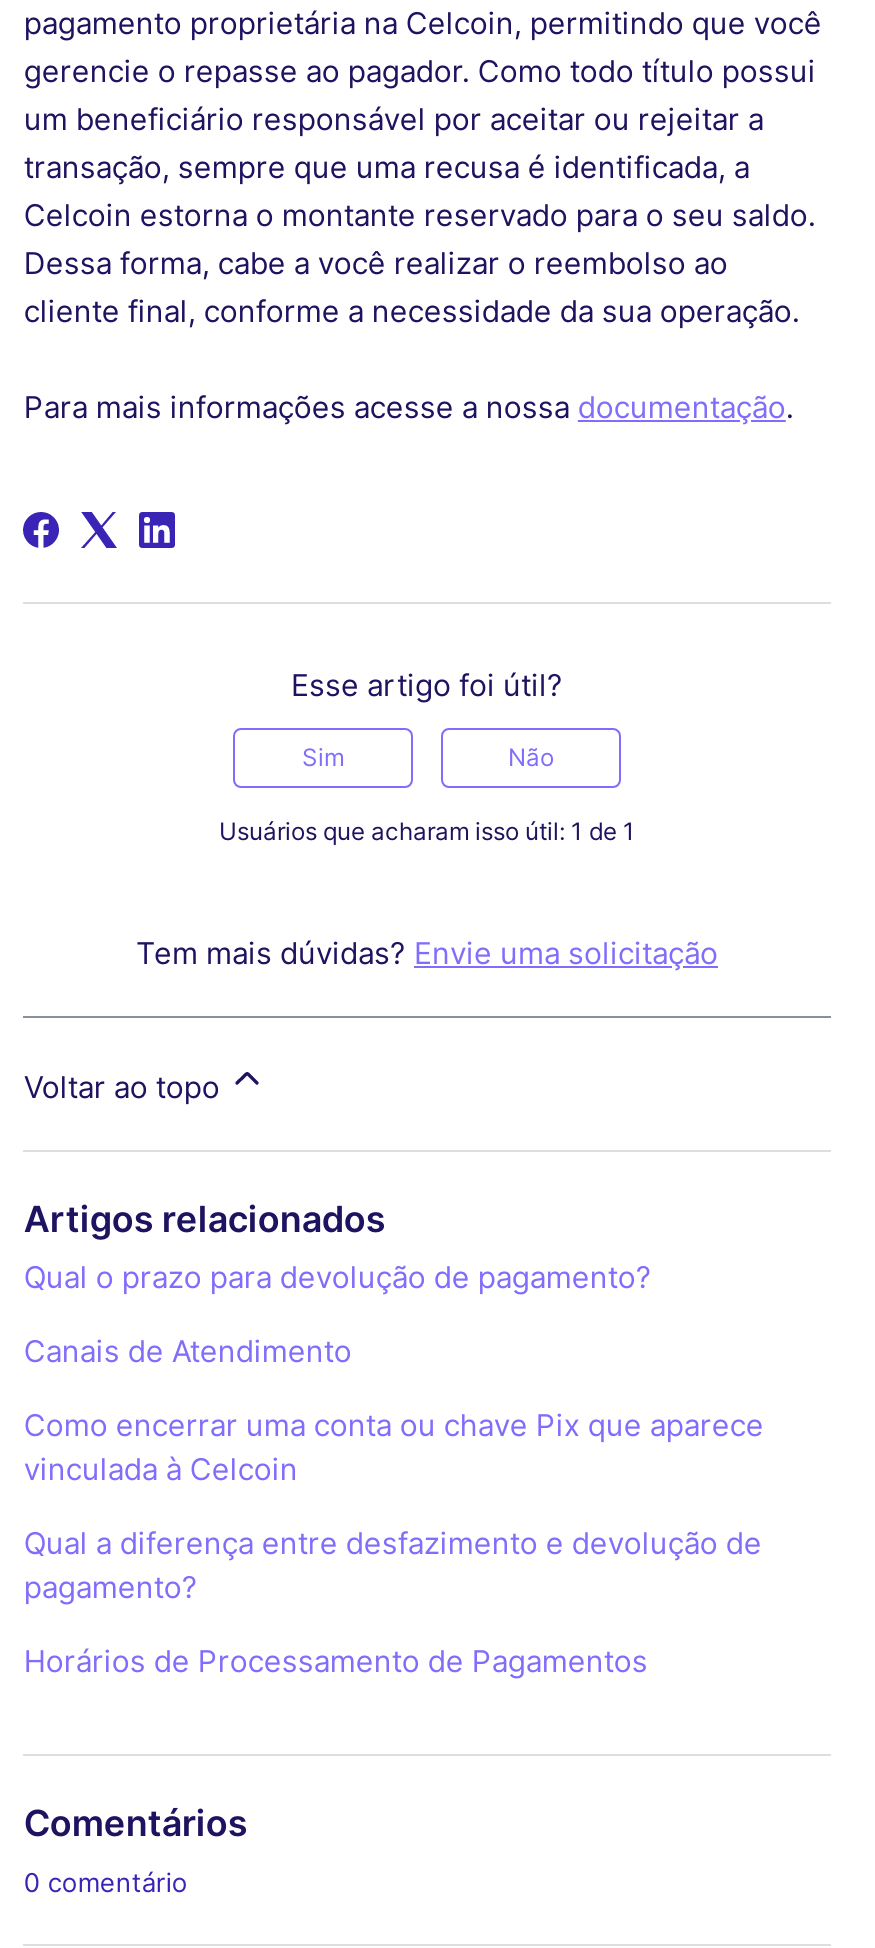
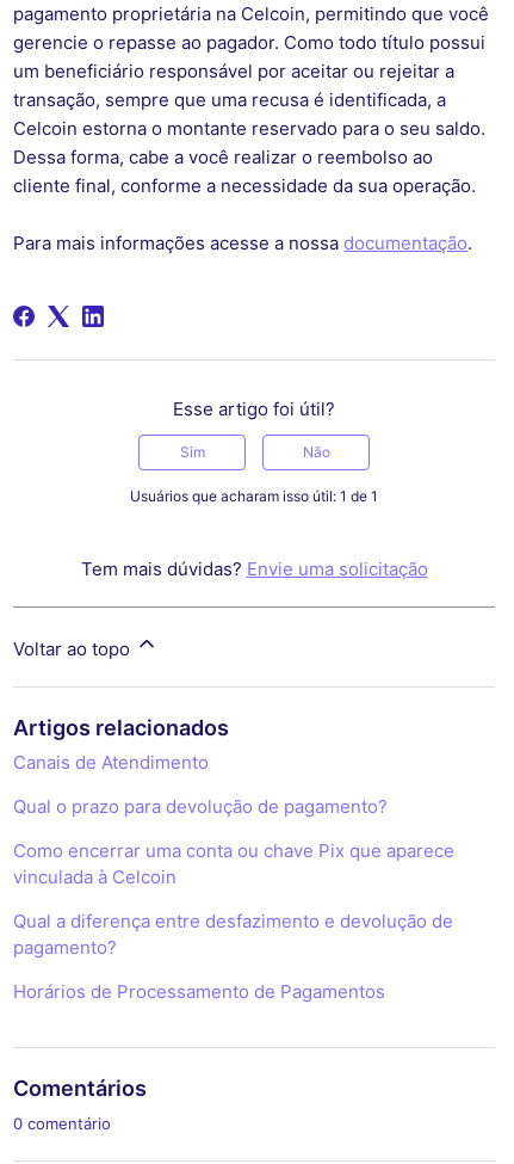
moved down: Qual o prazo para devolução de pagamento?

moved up: Canais de Atendimento
